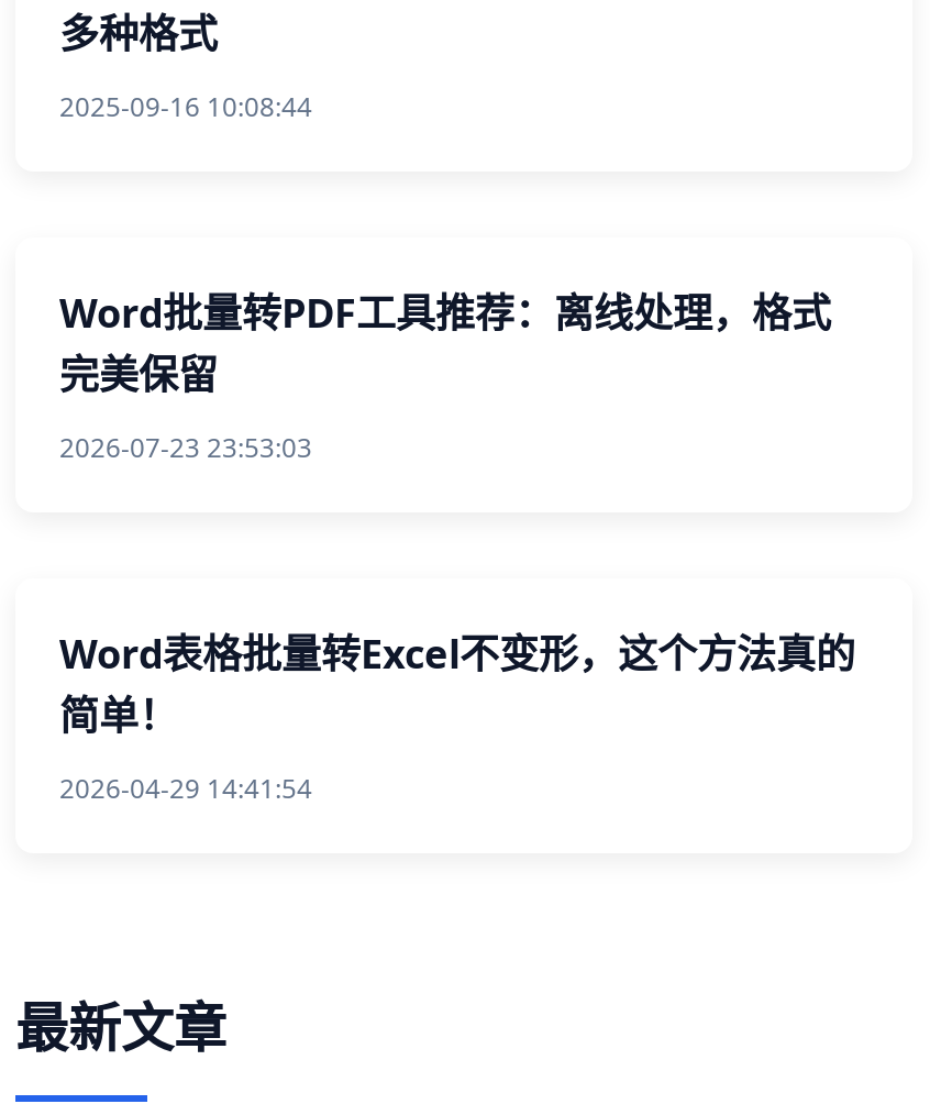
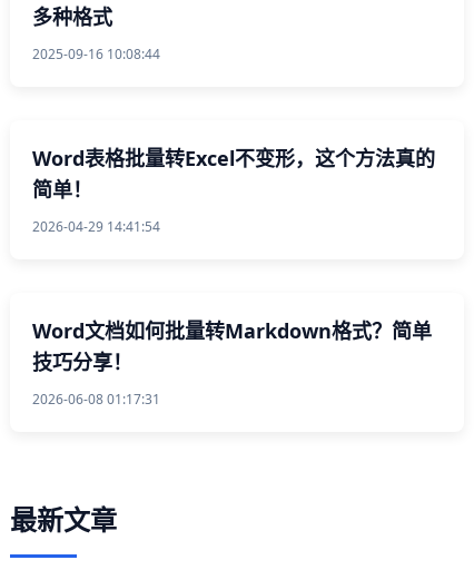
- Word批量转PDF工具推荐：离线处理，格式
- 完美保留
- 2026-07-23 23:53:03

moved up: Word表格批量转Excel不变形，这个方法真的 | 简单！ | 2026-04-29 14:41:54

+ Word文档如何批量转Markdown格式？简单
+ 技巧分享！
+ 2026-06-08 01:17:31
